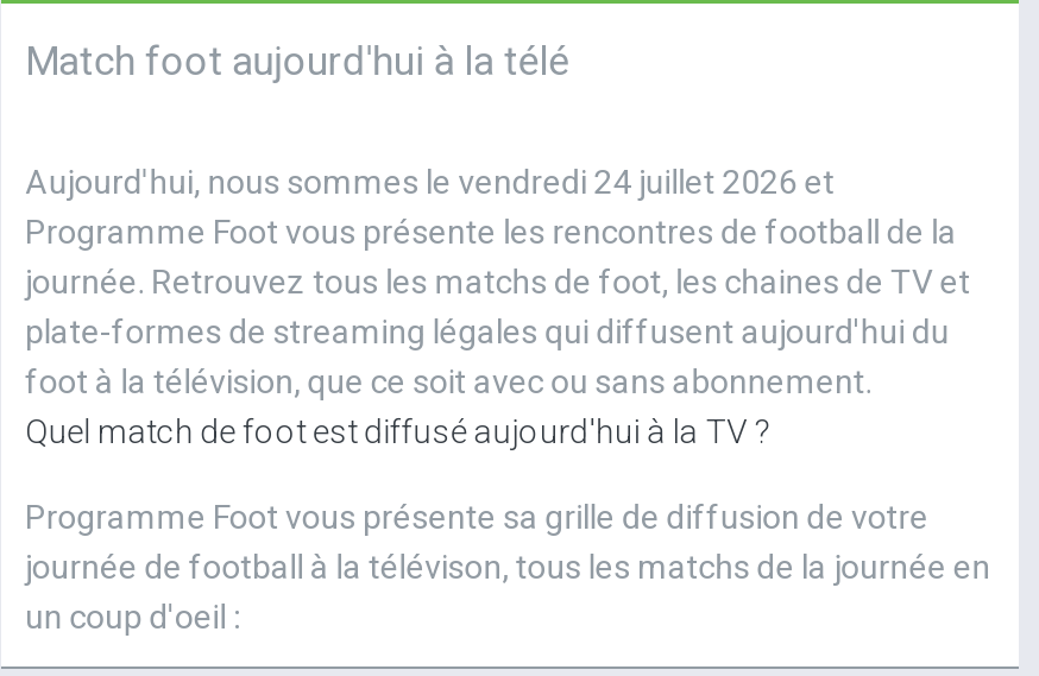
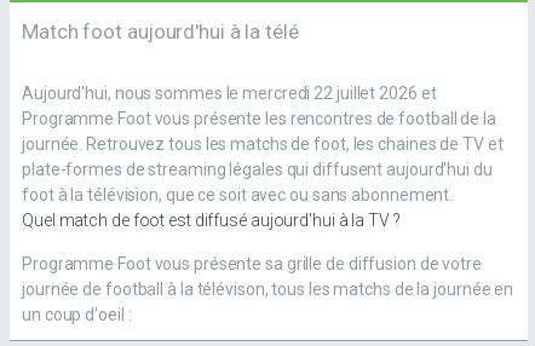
- Aujourd'hui, nous sommes le vendredi 24 juillet 2026 et
+ Aujourd'hui, nous sommes le mercredi 22 juillet 2026 et
